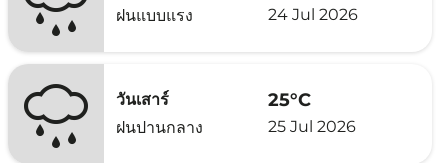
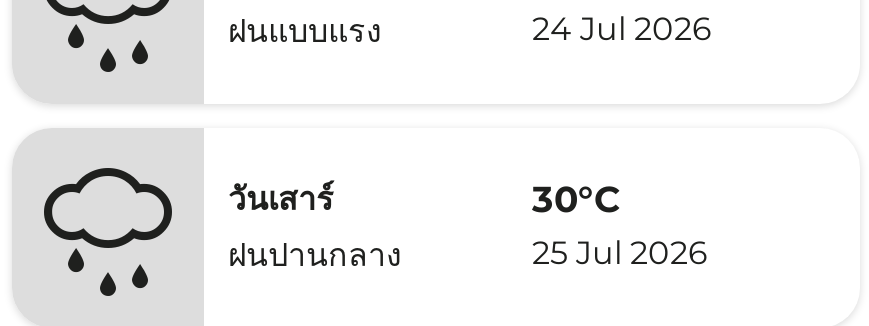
- 25°C
+ 30°C
